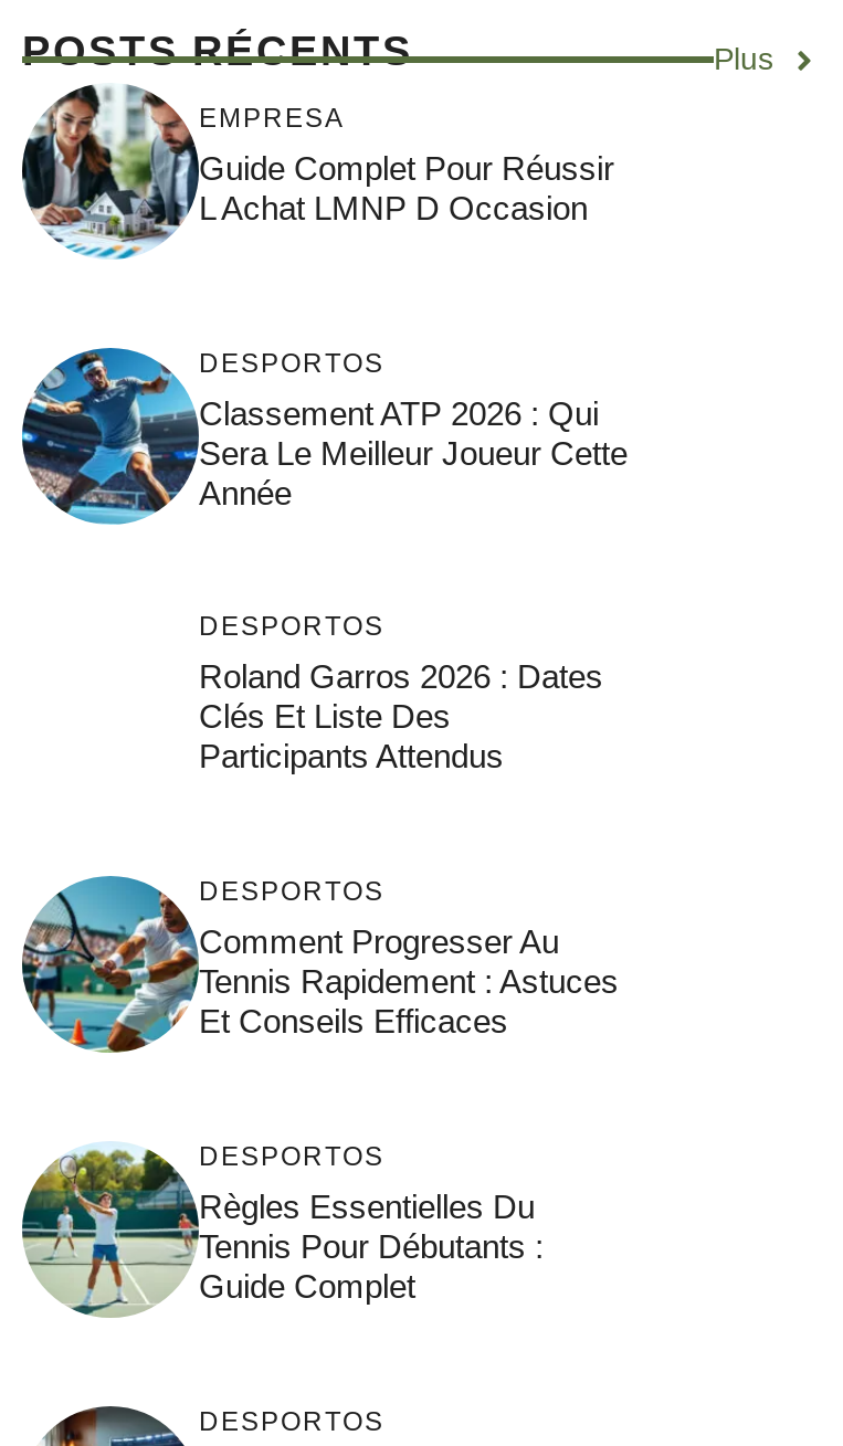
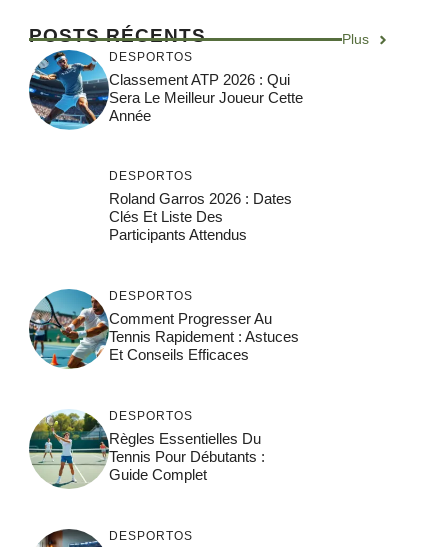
- [image]
- EMPRESA
- Guide Complet Pour Réussir
- L Achat LMNP D Occasion
